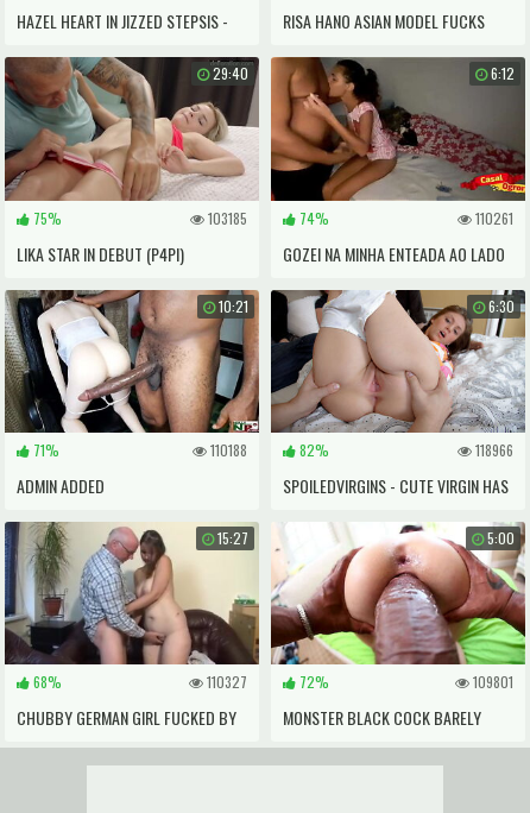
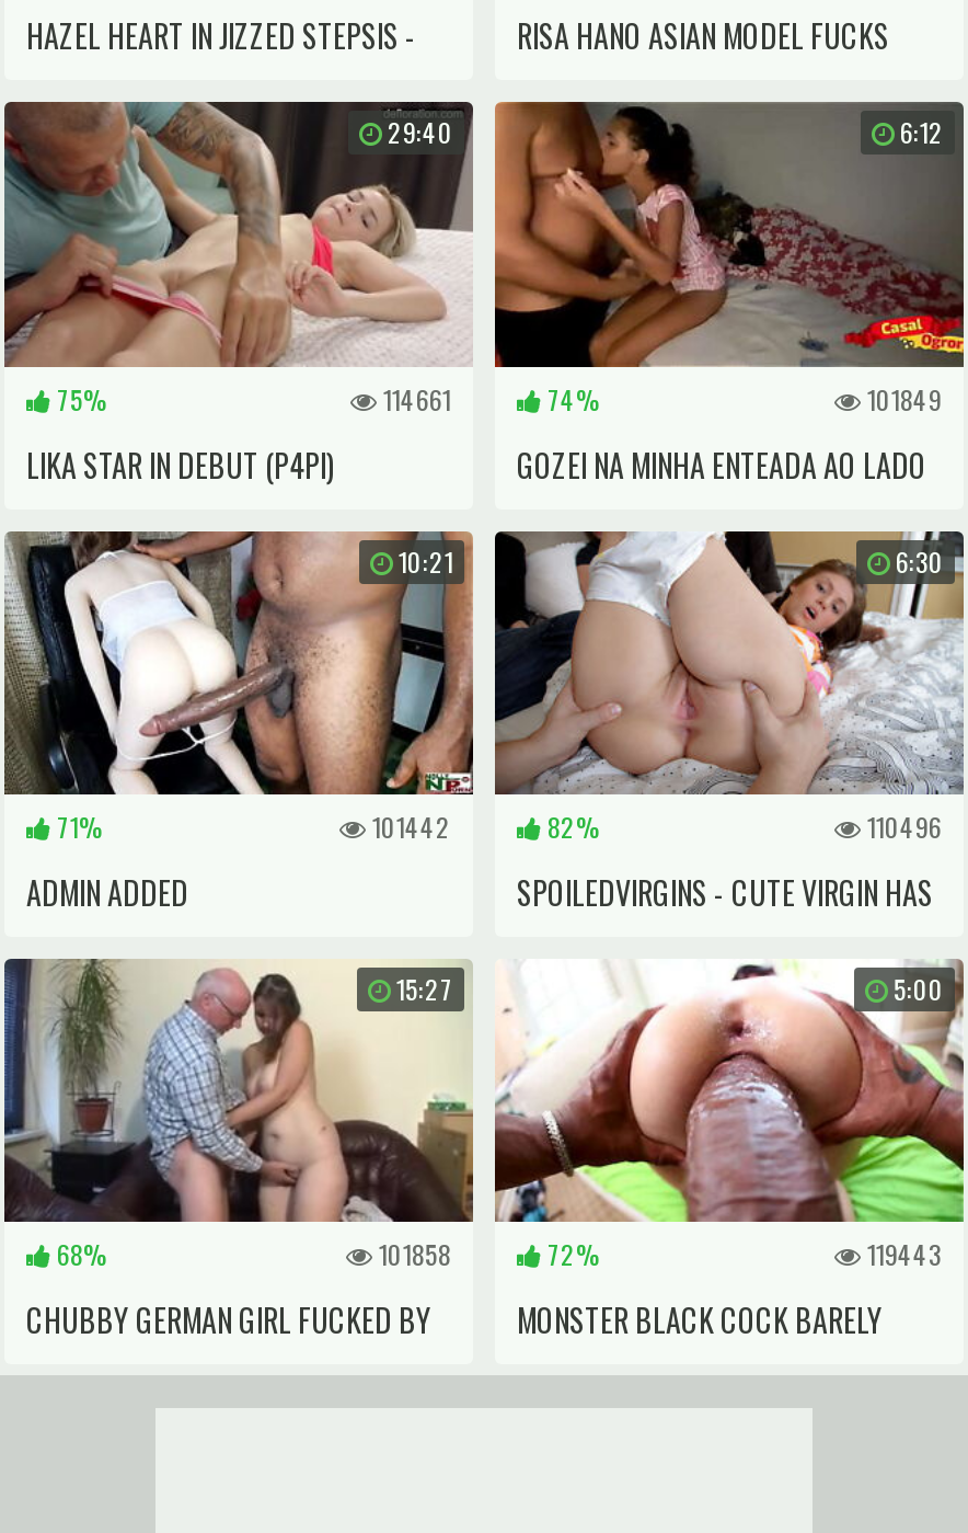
- 103185
+ 114661

- 110261
+ 101849

- 110188
+ 101442

- 118966
+ 110496

- 110327
+ 101858

- 109801
+ 119443
